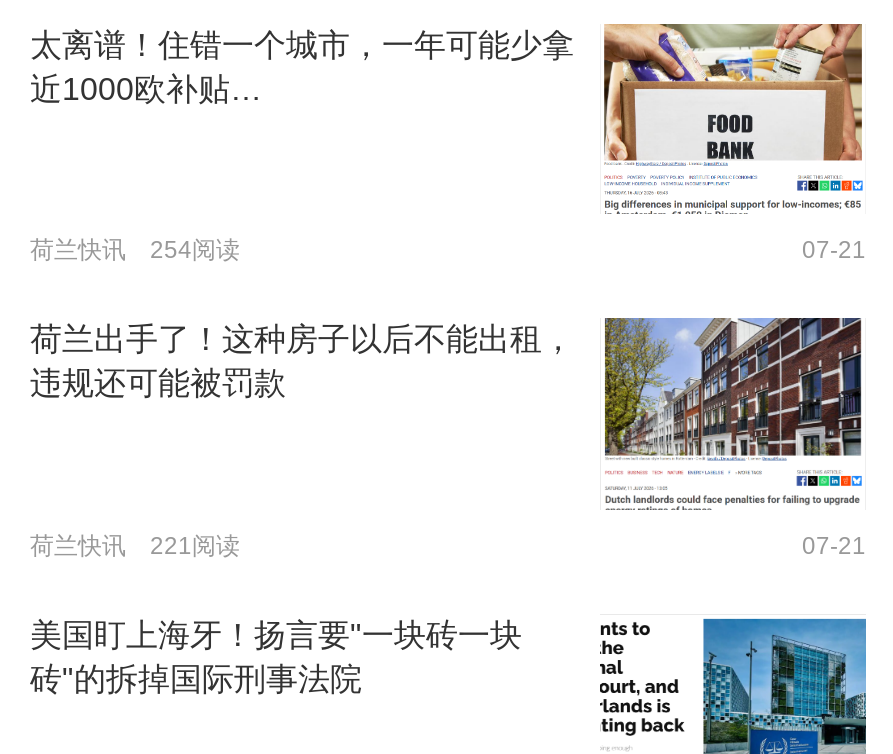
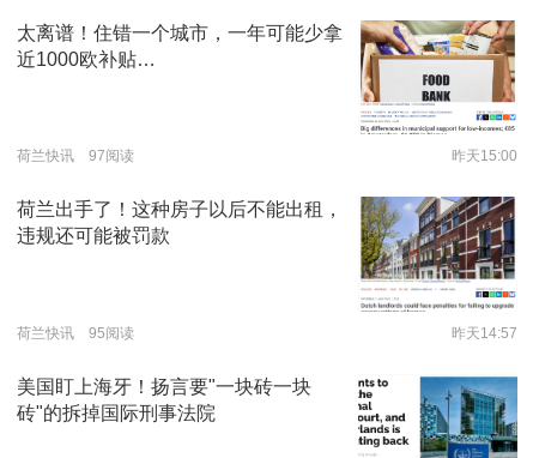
- 荷兰快讯 254阅读
- 07-21
+ 荷兰快讯 97阅读
+ 昨天15:00

- 荷兰快讯 221阅读
- 07-21
+ 荷兰快讯 95阅读
+ 昨天14:57
